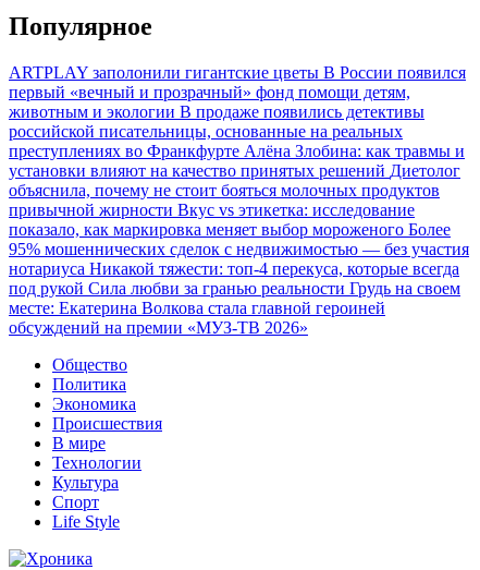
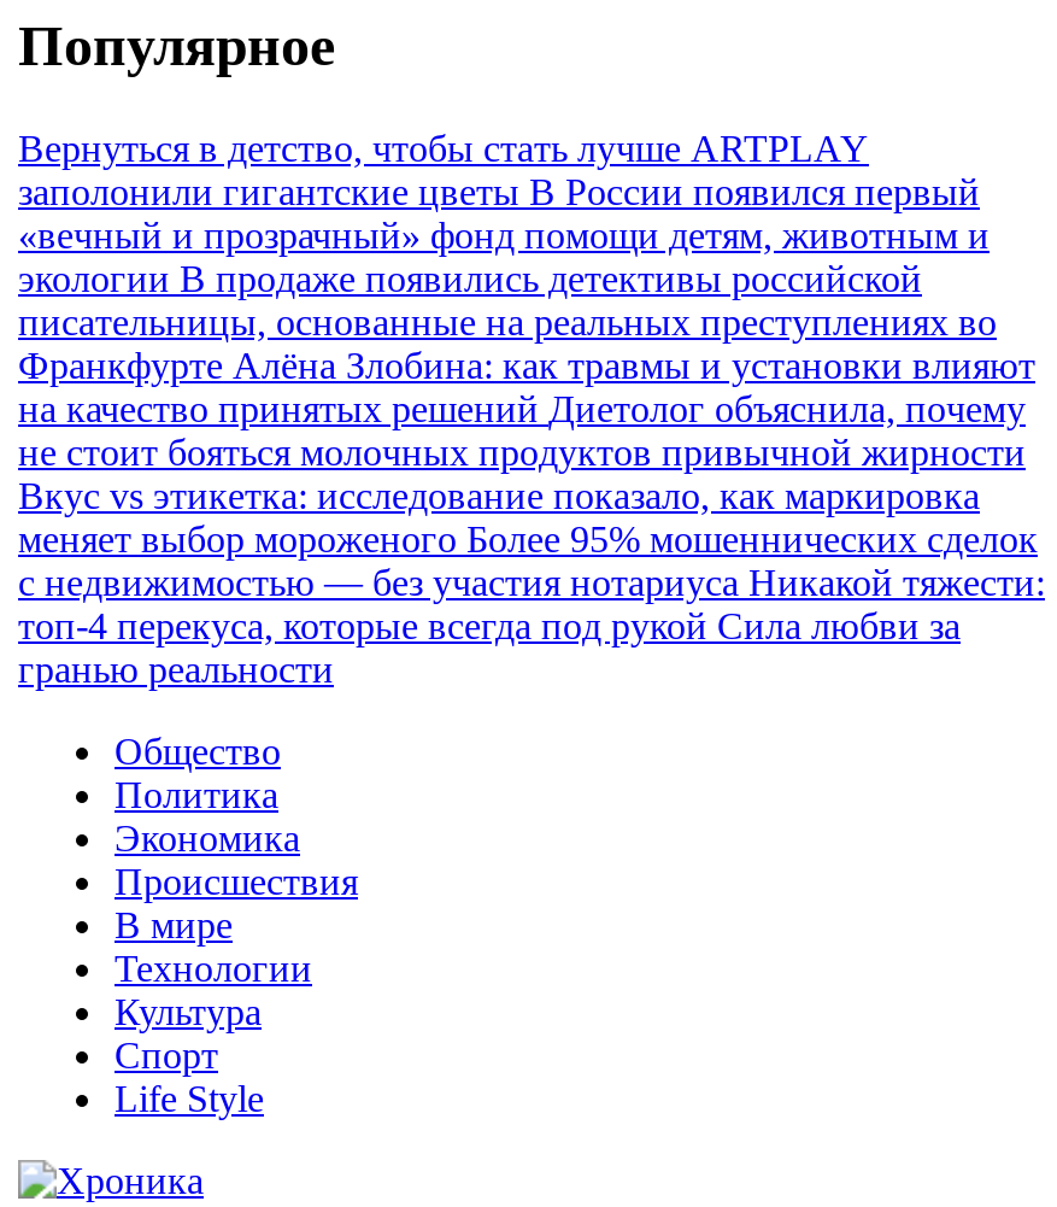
- ARTPLAY заполонили гигантские цветы В России появился
- первый «вечный и прозрачный» фонд помощи детям,
- животным и экологии В продаже появились детективы
- российской писательницы, основанные на реальных
- преступлениях во Франкфурте Алёна Злобина: как травмы и
- установки влияют на качество принятых решений Диетолог
- объяснила, почему не стоит бояться молочных продуктов
- привычной жирности Вкус vs этикетка: исследование
- показало, как маркировка меняет выбор мороженого Более
- 95% мошеннических сделок с недвижимостью — без участия
- нотариуса Никакой тяжести: топ-4 перекуса, которые всегда
- под рукой Сила любви за гранью реальности Грудь на своем
- месте: Екатерина Волкова стала главной героиней
- обсуждений на премии «МУЗ-ТВ 2026»
+ Вернуться в детство, чтобы стать лучше ARTPLAY
+ заполонили гигантские цветы В России появился первый
+ «вечный и прозрачный» фонд помощи детям, животным и
+ экологии В продаже появились детективы российской
+ писательницы, основанные на реальных преступлениях во
+ Франкфурте Алёна Злобина: как травмы и установки влияют
+ на качество принятых решений Диетолог объяснила, почему
+ не стоит бояться молочных продуктов привычной жирности
+ Вкус vs этикетка: исследование показало, как маркировка
+ меняет выбор мороженого Более 95% мошеннических сделок
+ с недвижимостью — без участия нотариуса Никакой тяжести:
+ топ-4 перекуса, которые всегда под рукой Сила любви за
+ гранью реальности
